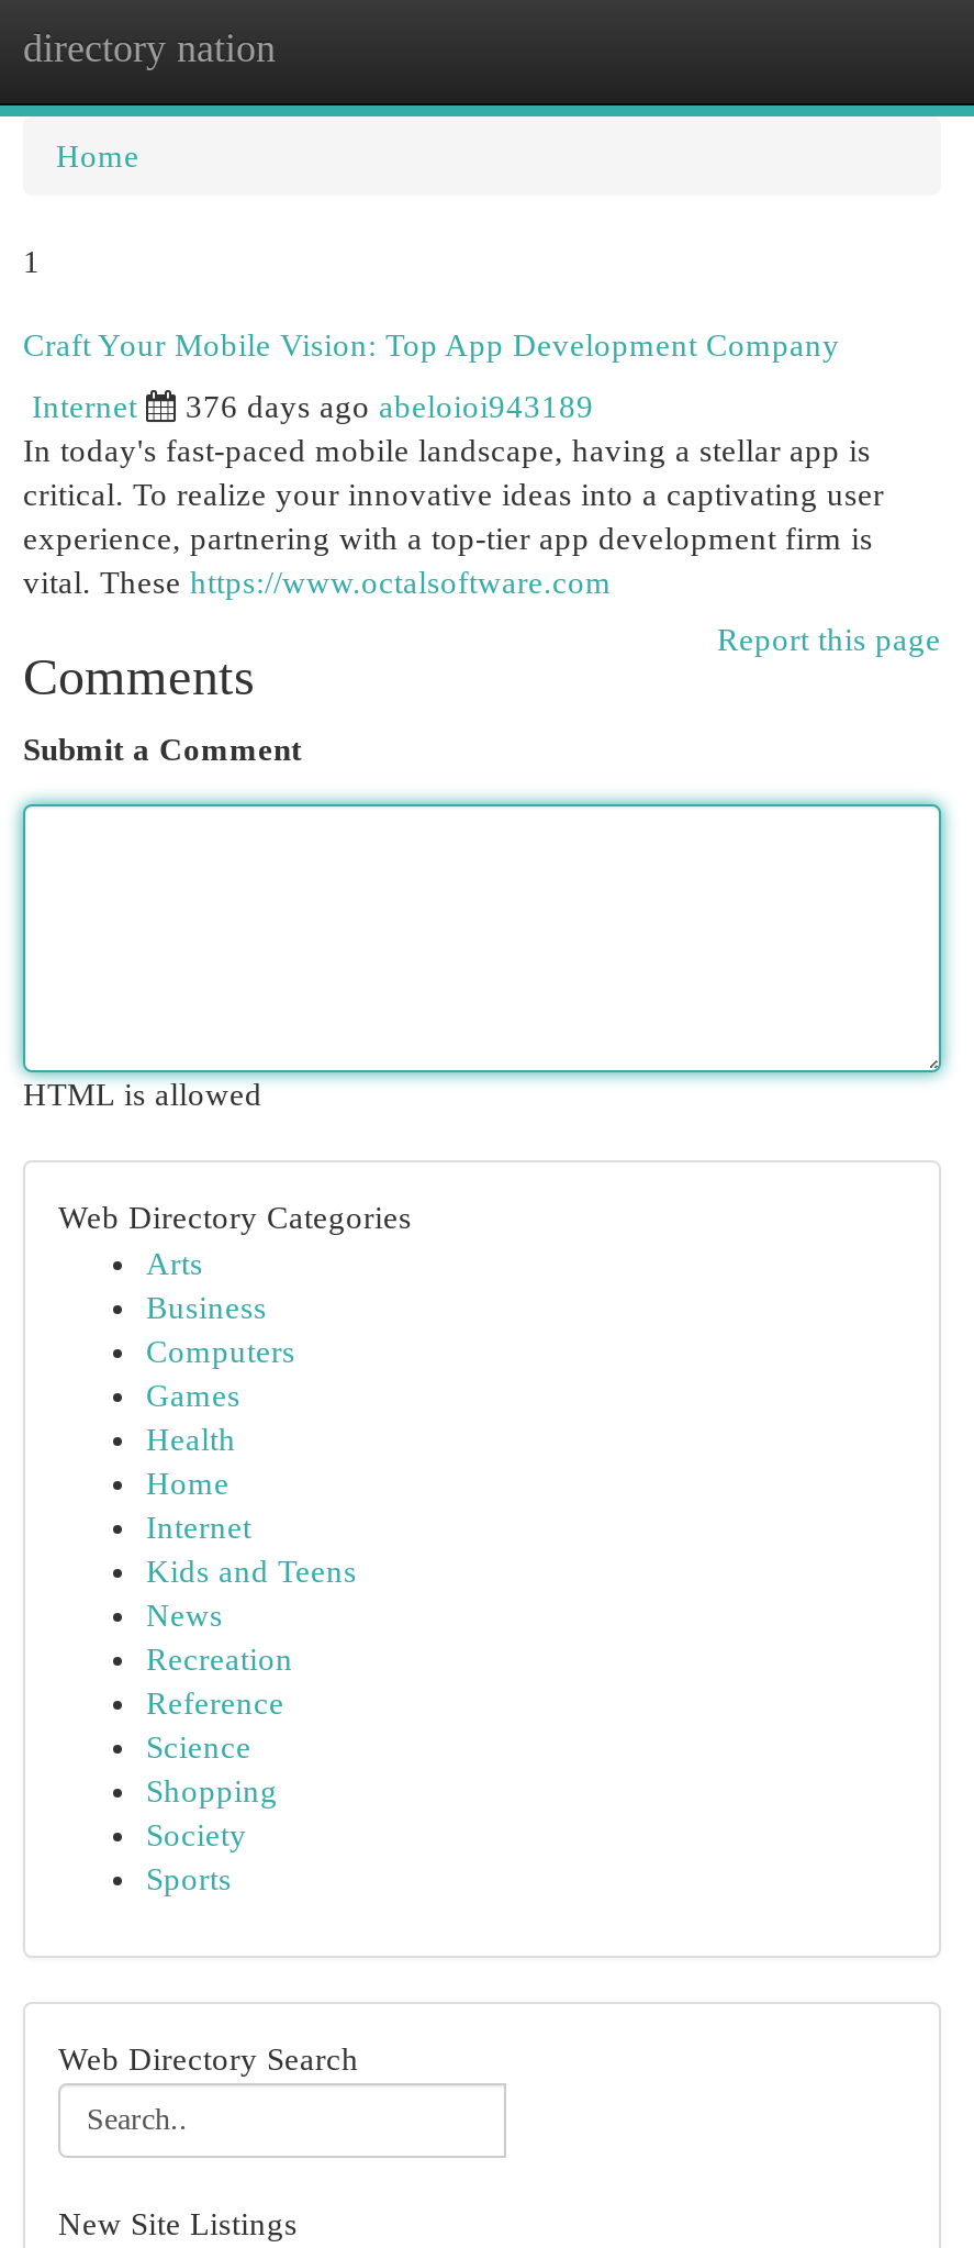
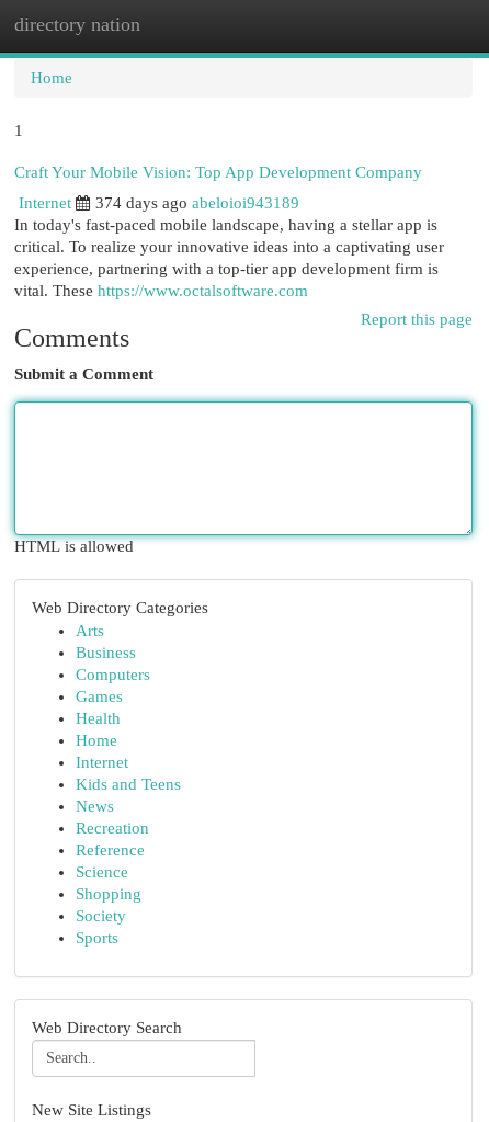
- 376 days ago abeloioi943189
+ 374 days ago abeloioi943189
